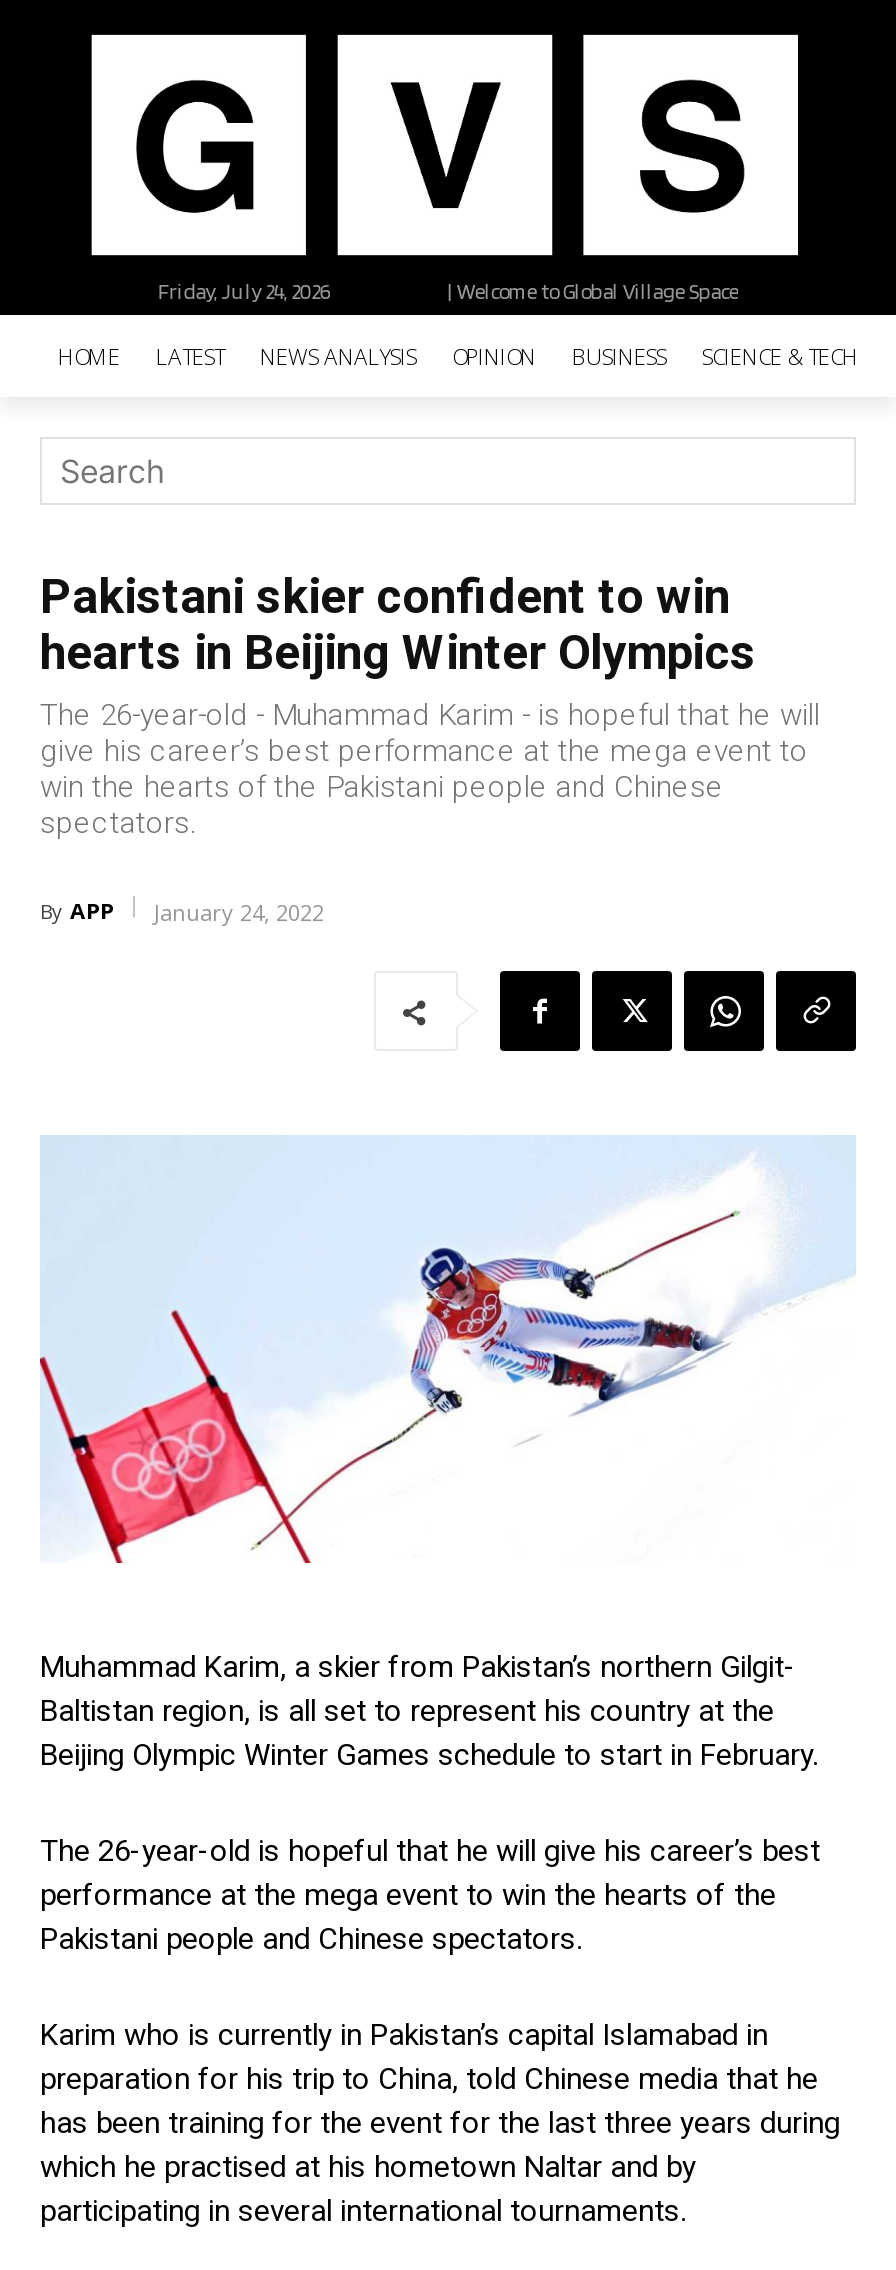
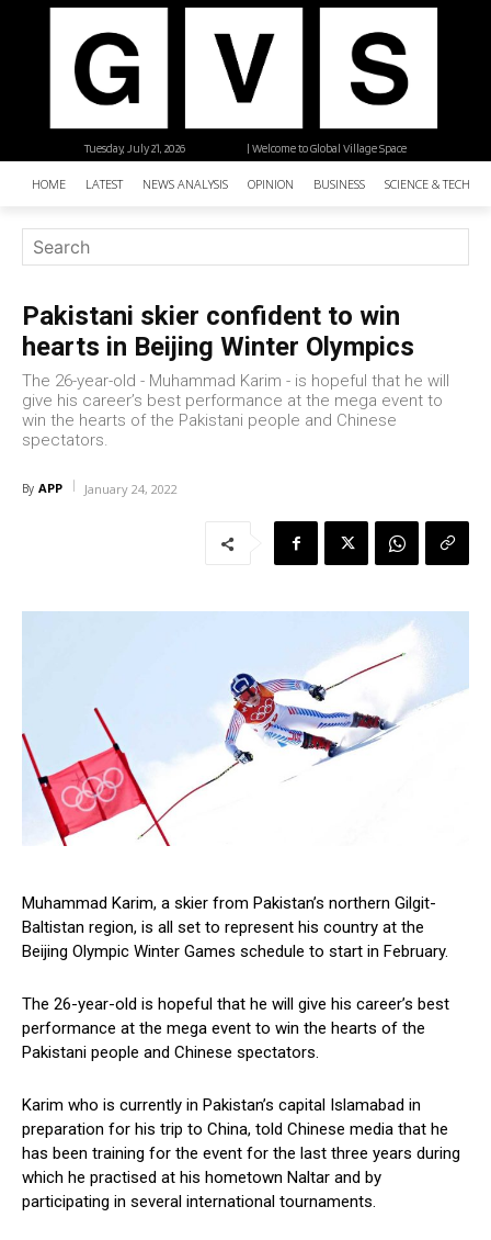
- Friday, July 24, 2026
+ Tuesday, July 21, 2026
